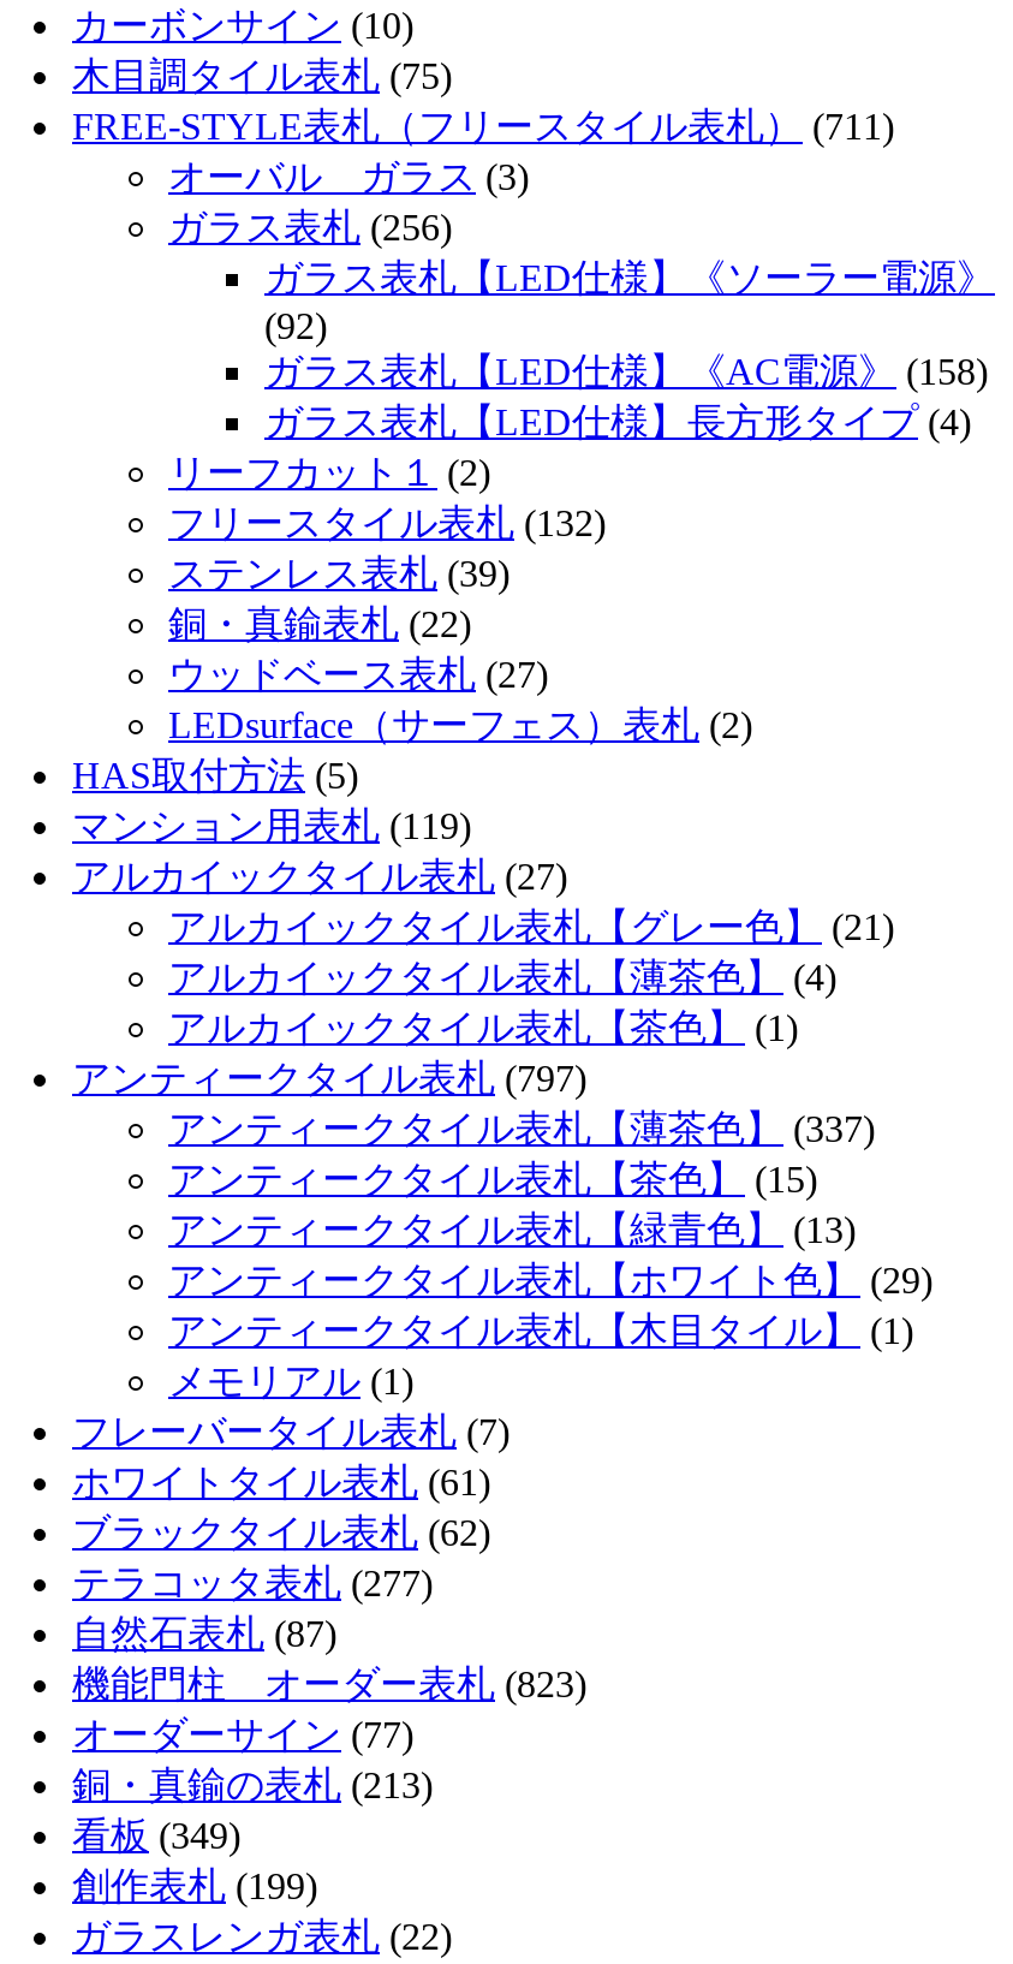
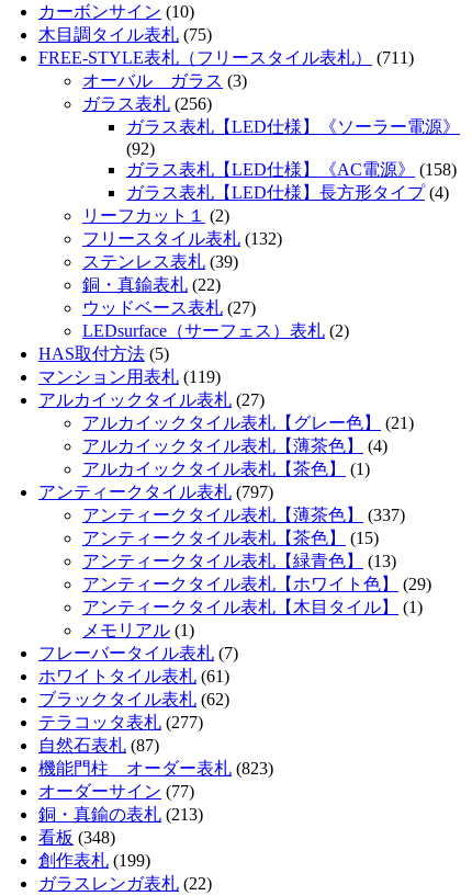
- 看板(349)
+ 看板(348)
